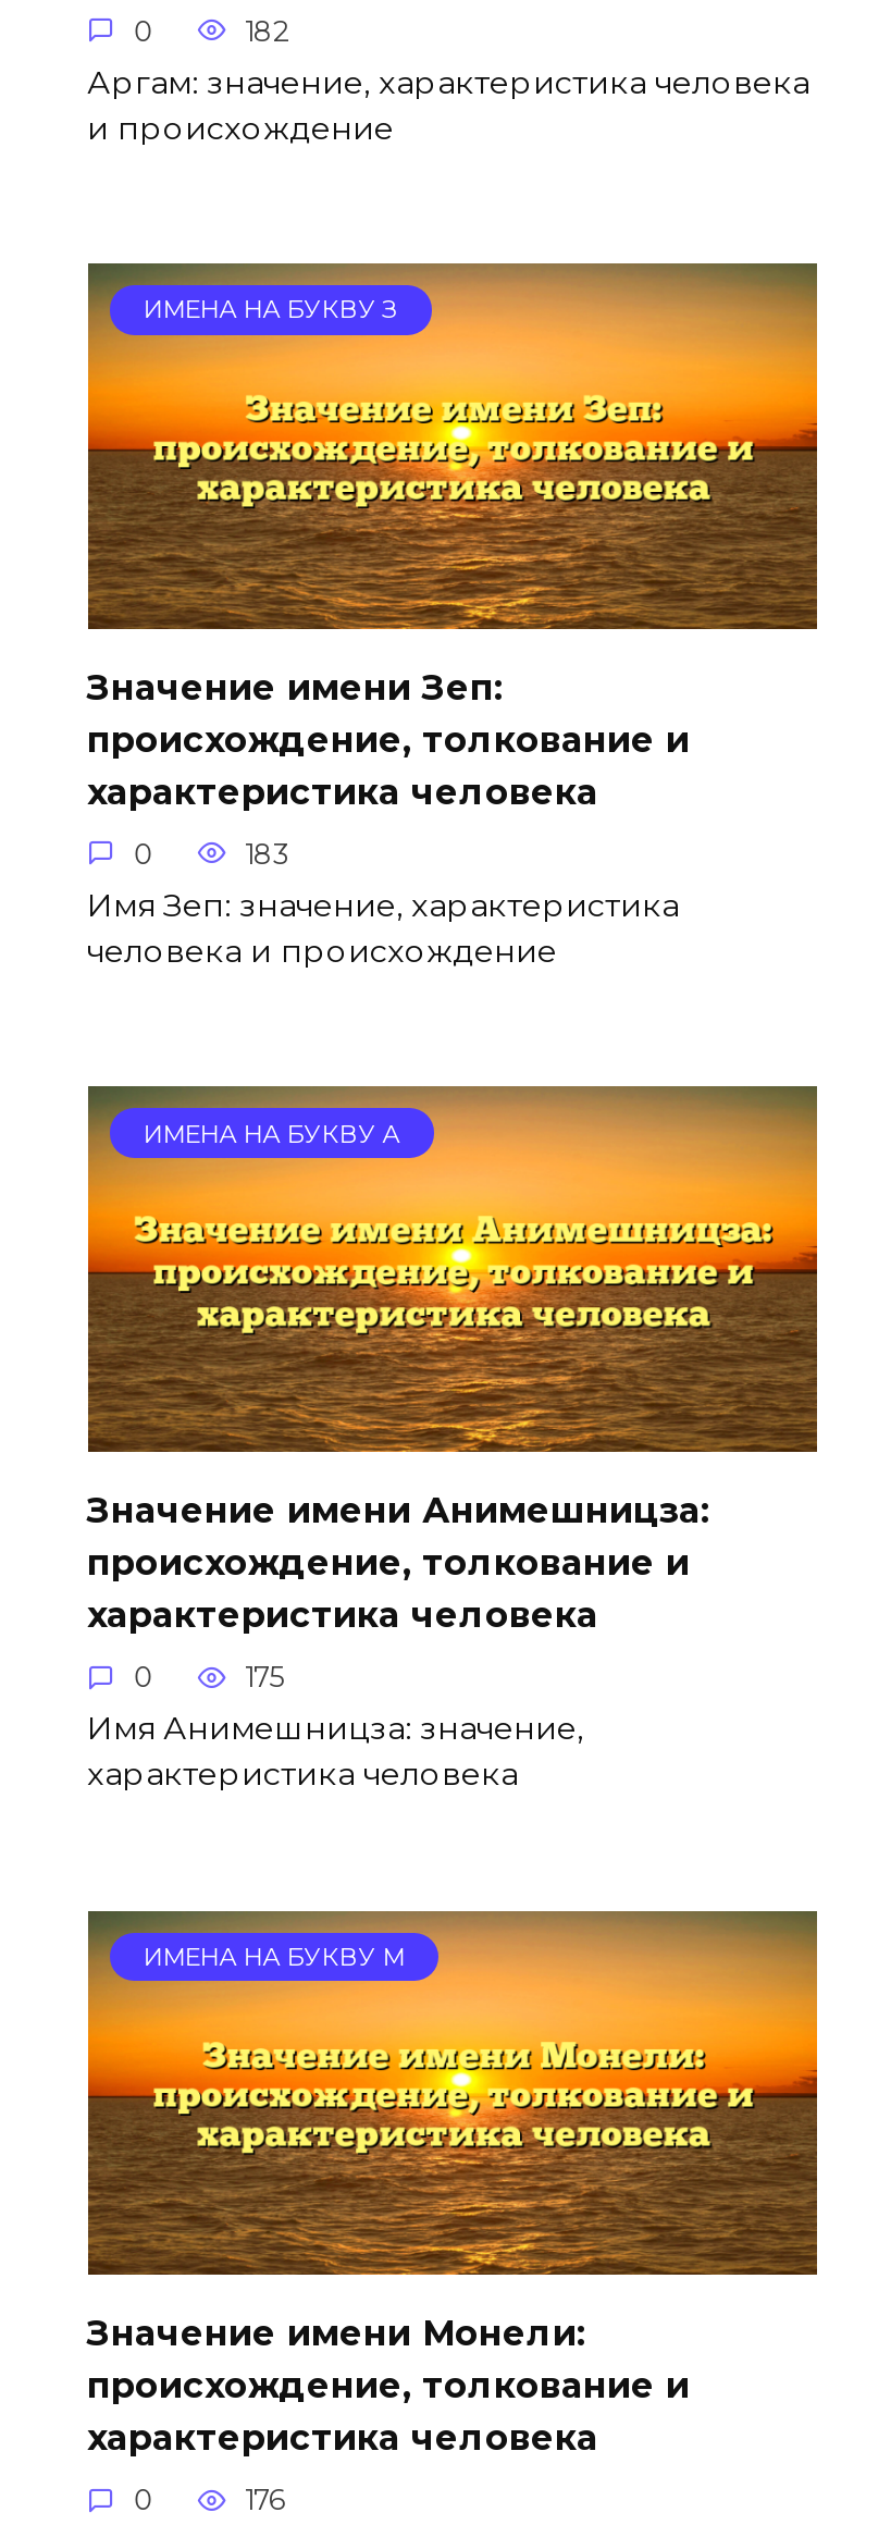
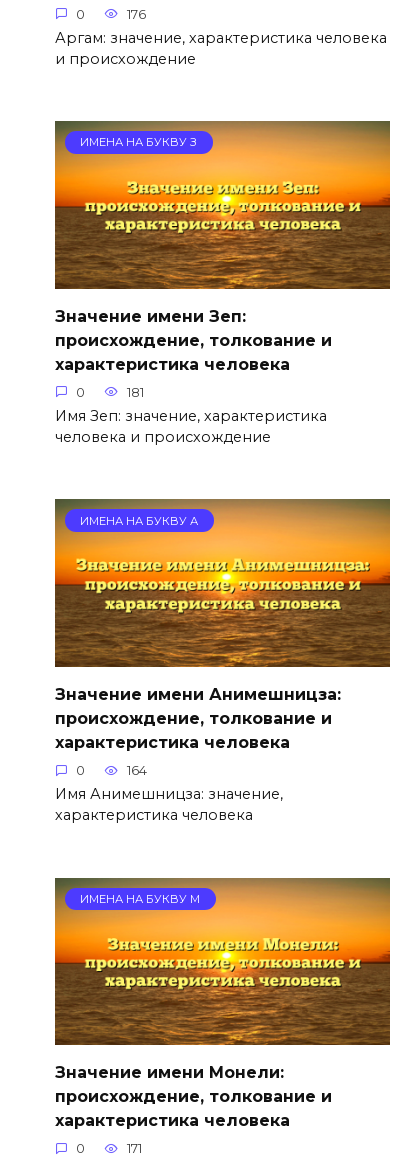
- 182
+ 176

- 183
+ 181

- 175
+ 164

- 176
+ 171
